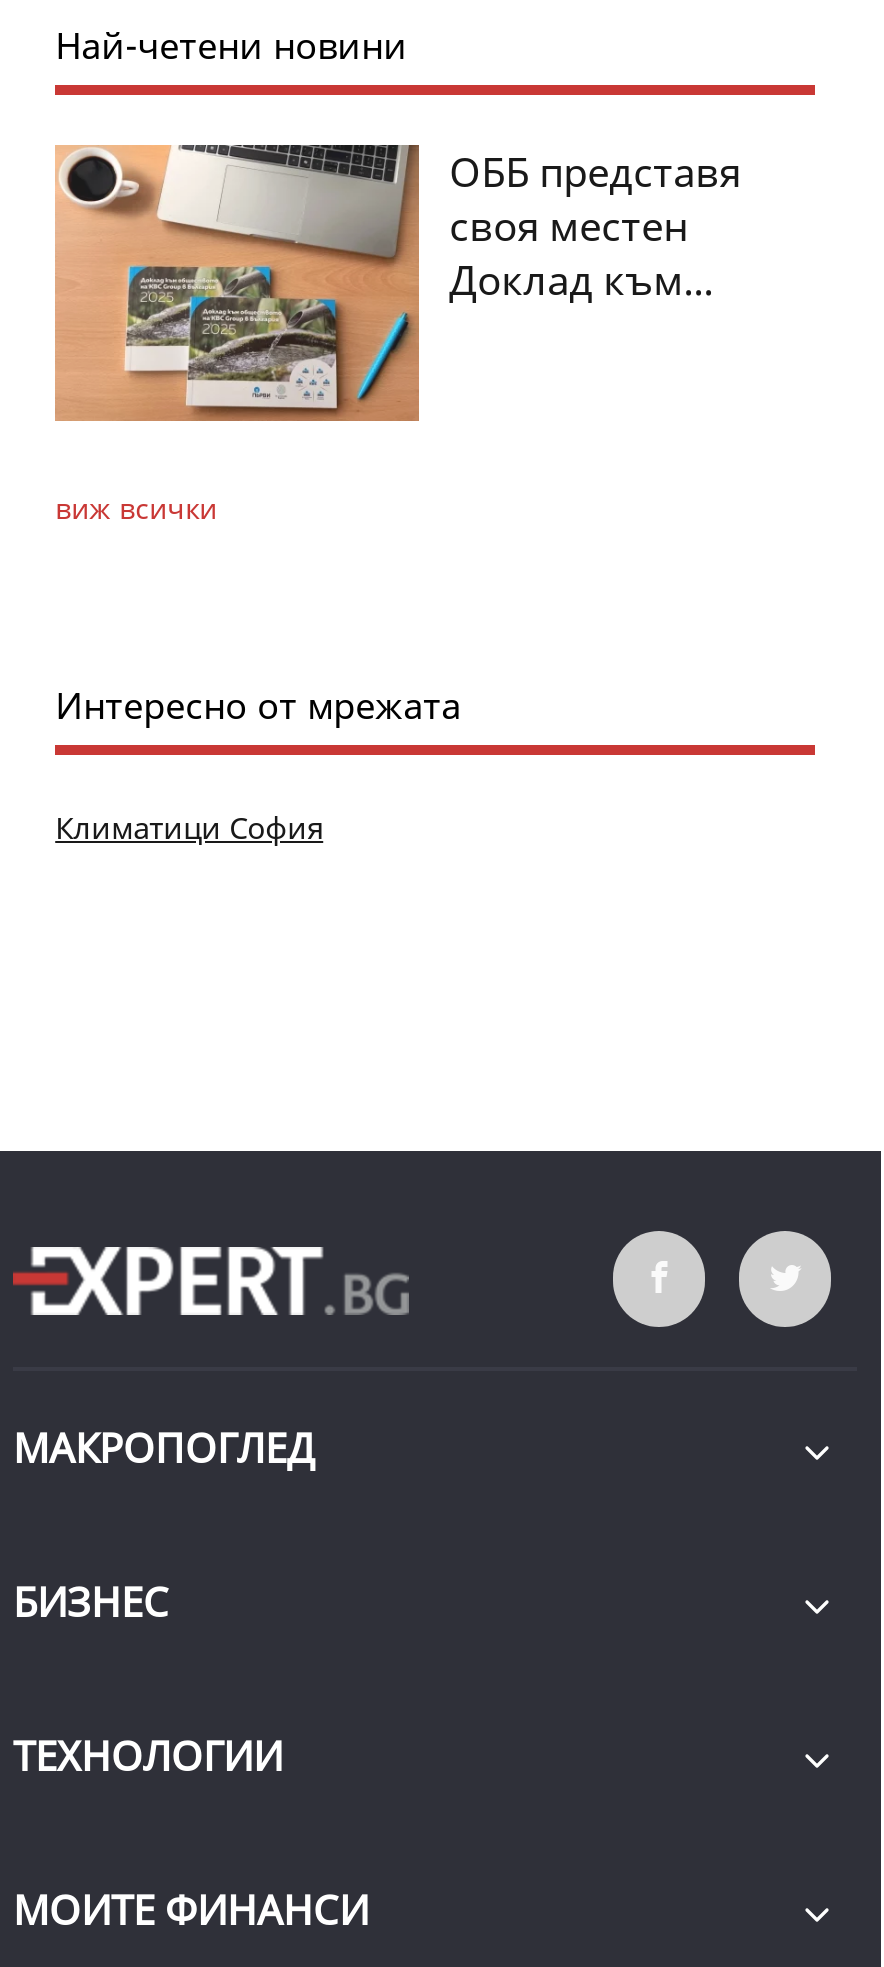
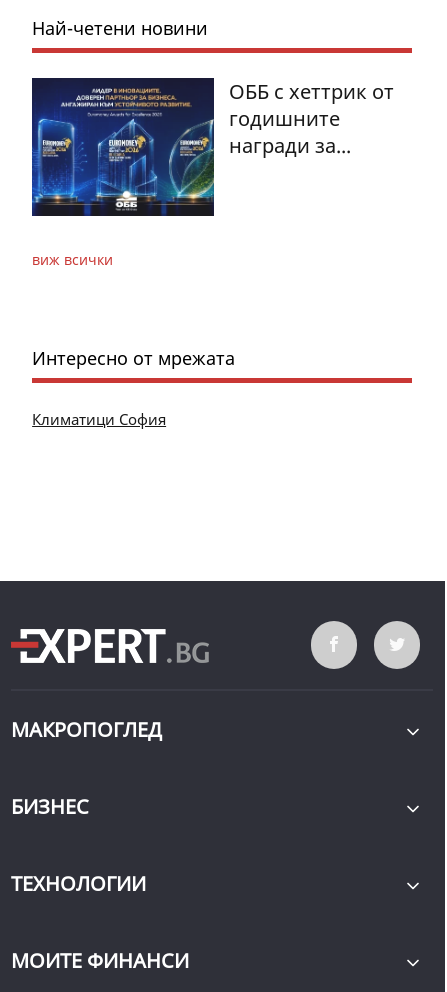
- [image]
- ОББ представя
- своя местен
- Доклад към...
+ [image]
+ ОББ с хеттрик от
+ годишните
+ награди за...
